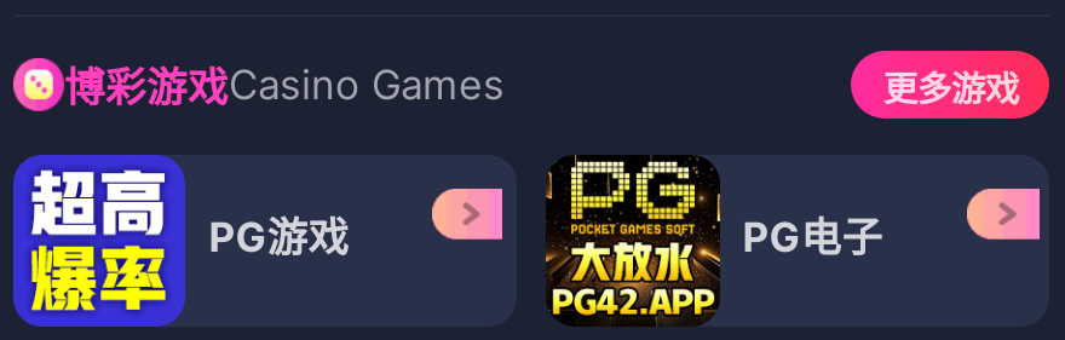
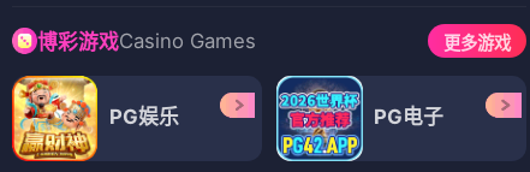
- [image]
- PG游戏
+ [image]
+ PG娱乐

- [image]
+ [image]
